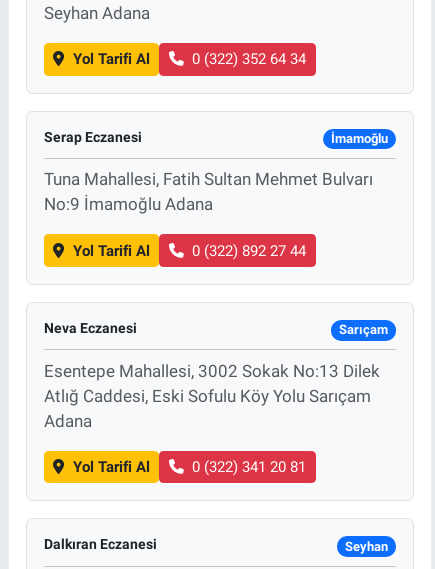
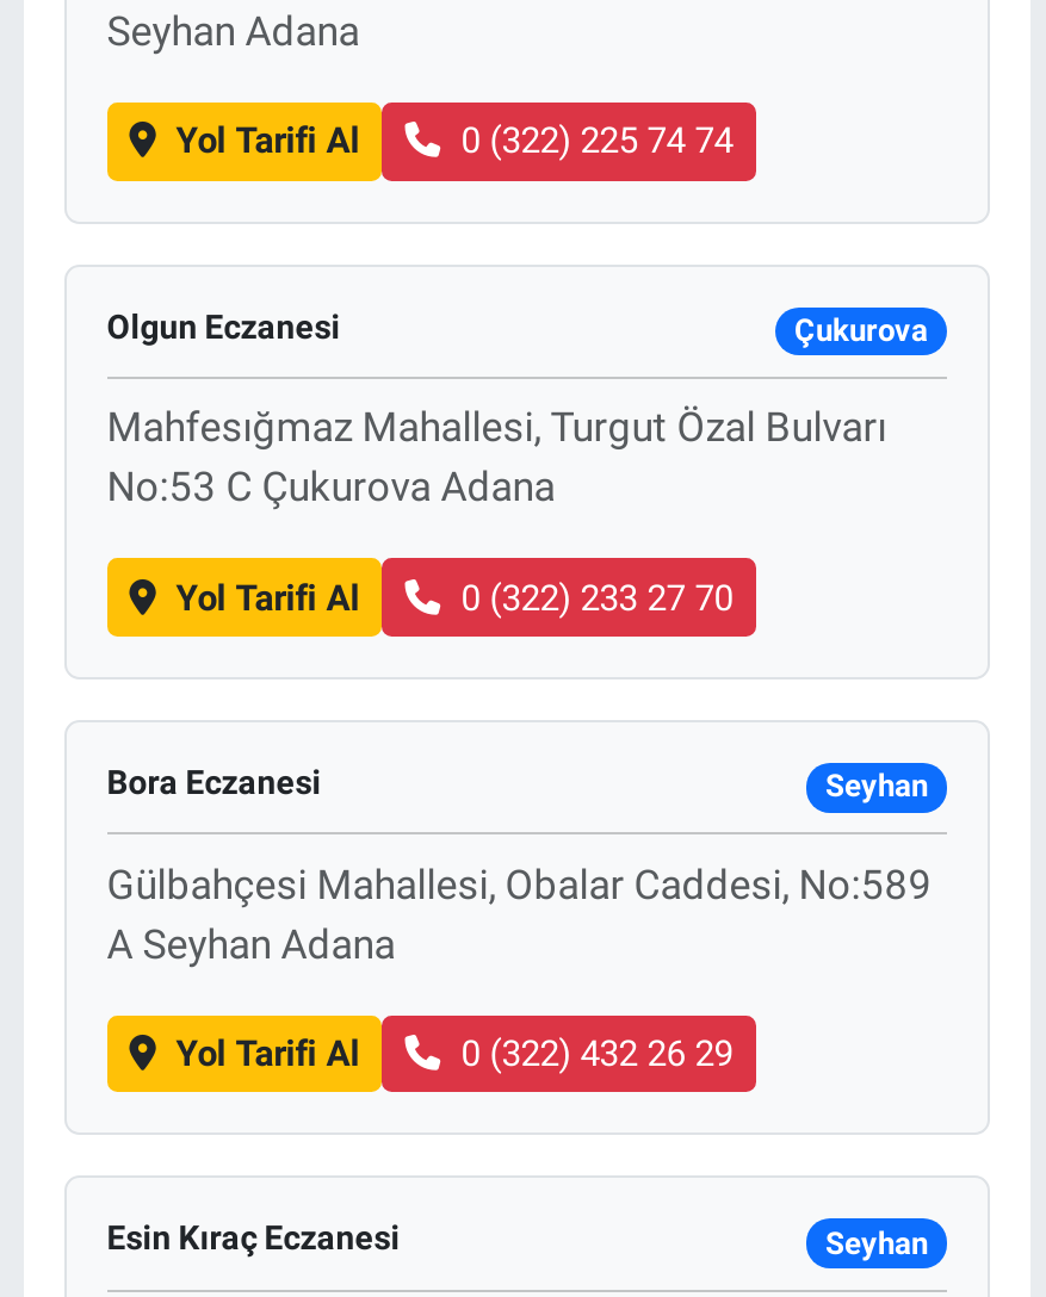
- 0 (322) 352 64 34
+ 0 (322) 225 74 74

- Serap Eczanesi
- İmamoğlu
+ Olgun Eczanesi
+ Çukurova

- Tuna Mahallesi, Fatih Sultan Mehmet Bulvarı
- No:9 İmamoğlu Adana
+ Mahfesığmaz Mahallesi, Turgut Özal Bulvarı
+ No:53 C Çukurova Adana

- 0 (322) 892 27 44
+ 0 (322) 233 27 70

- Neva Eczanesi
- Sarıçam
+ Bora Eczanesi
+ Seyhan

- Esentepe Mahallesi, 3002 Sokak No:13 Dilek
- Atlığ Caddesi, Eski Sofulu Köy Yolu Sarıçam
- Adana
+ Gülbahçesi Mahallesi, Obalar Caddesi, No:589
+ A Seyhan Adana

- 0 (322) 341 20 81
+ 0 (322) 432 26 29

- Dalkıran Eczanesi
+ Esin Kıraç Eczanesi
